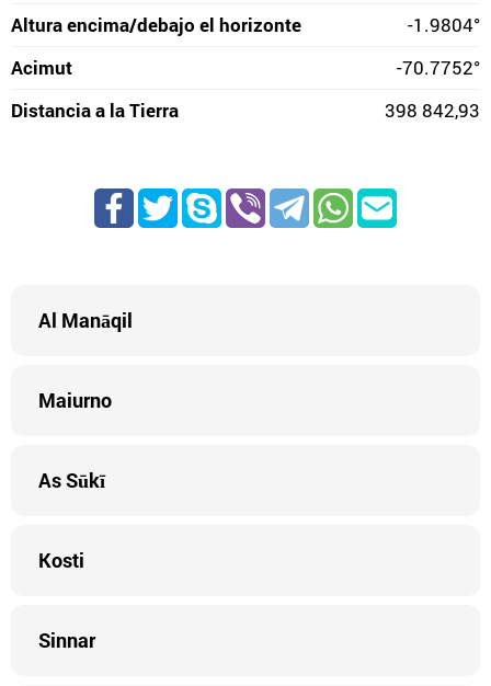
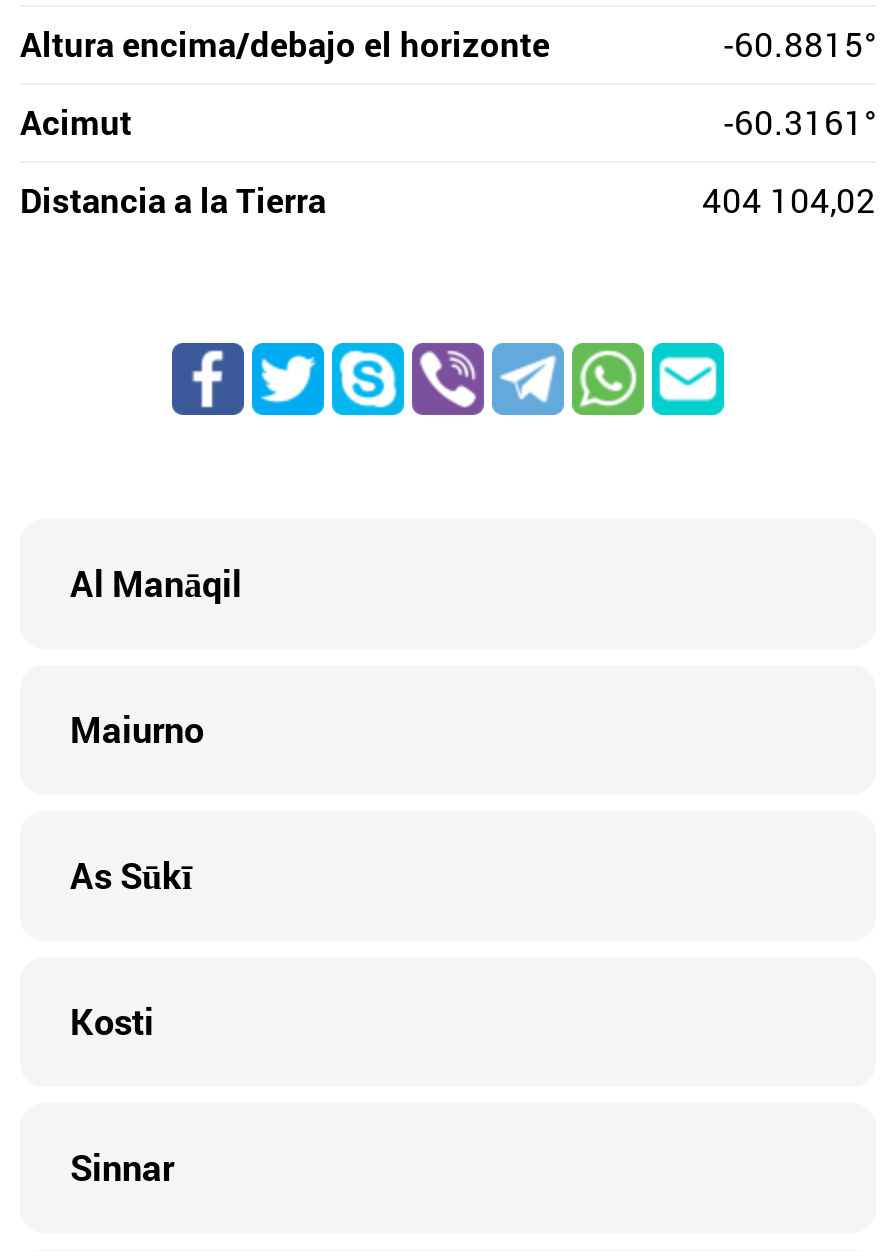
- -1.9804°
+ -60.8815°

- -70.7752°
+ -60.3161°

- 398 842,93
+ 404 104,02
